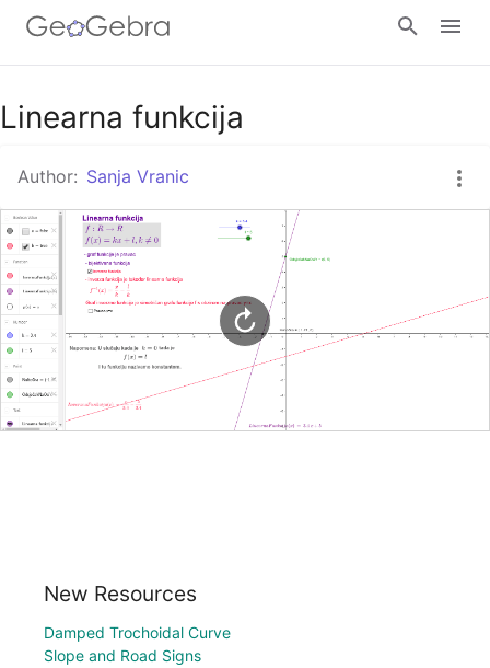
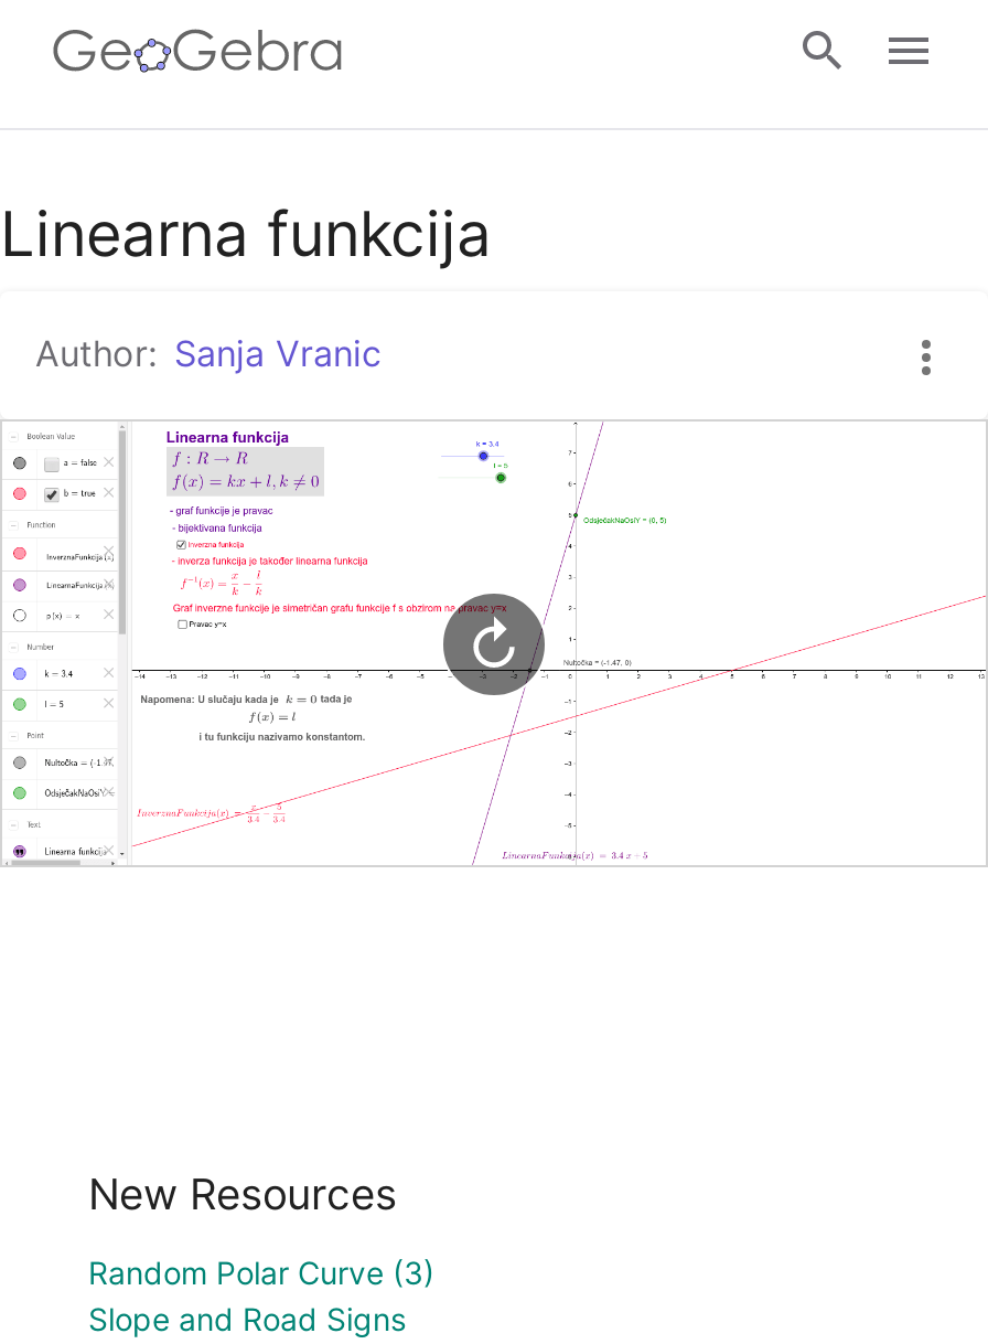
- Damped Trochoidal Curve
+ Random Polar Curve (3)
